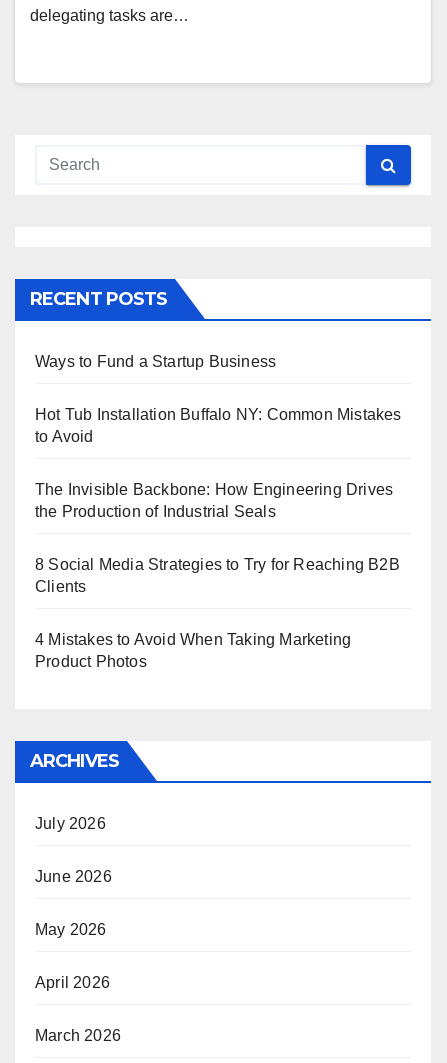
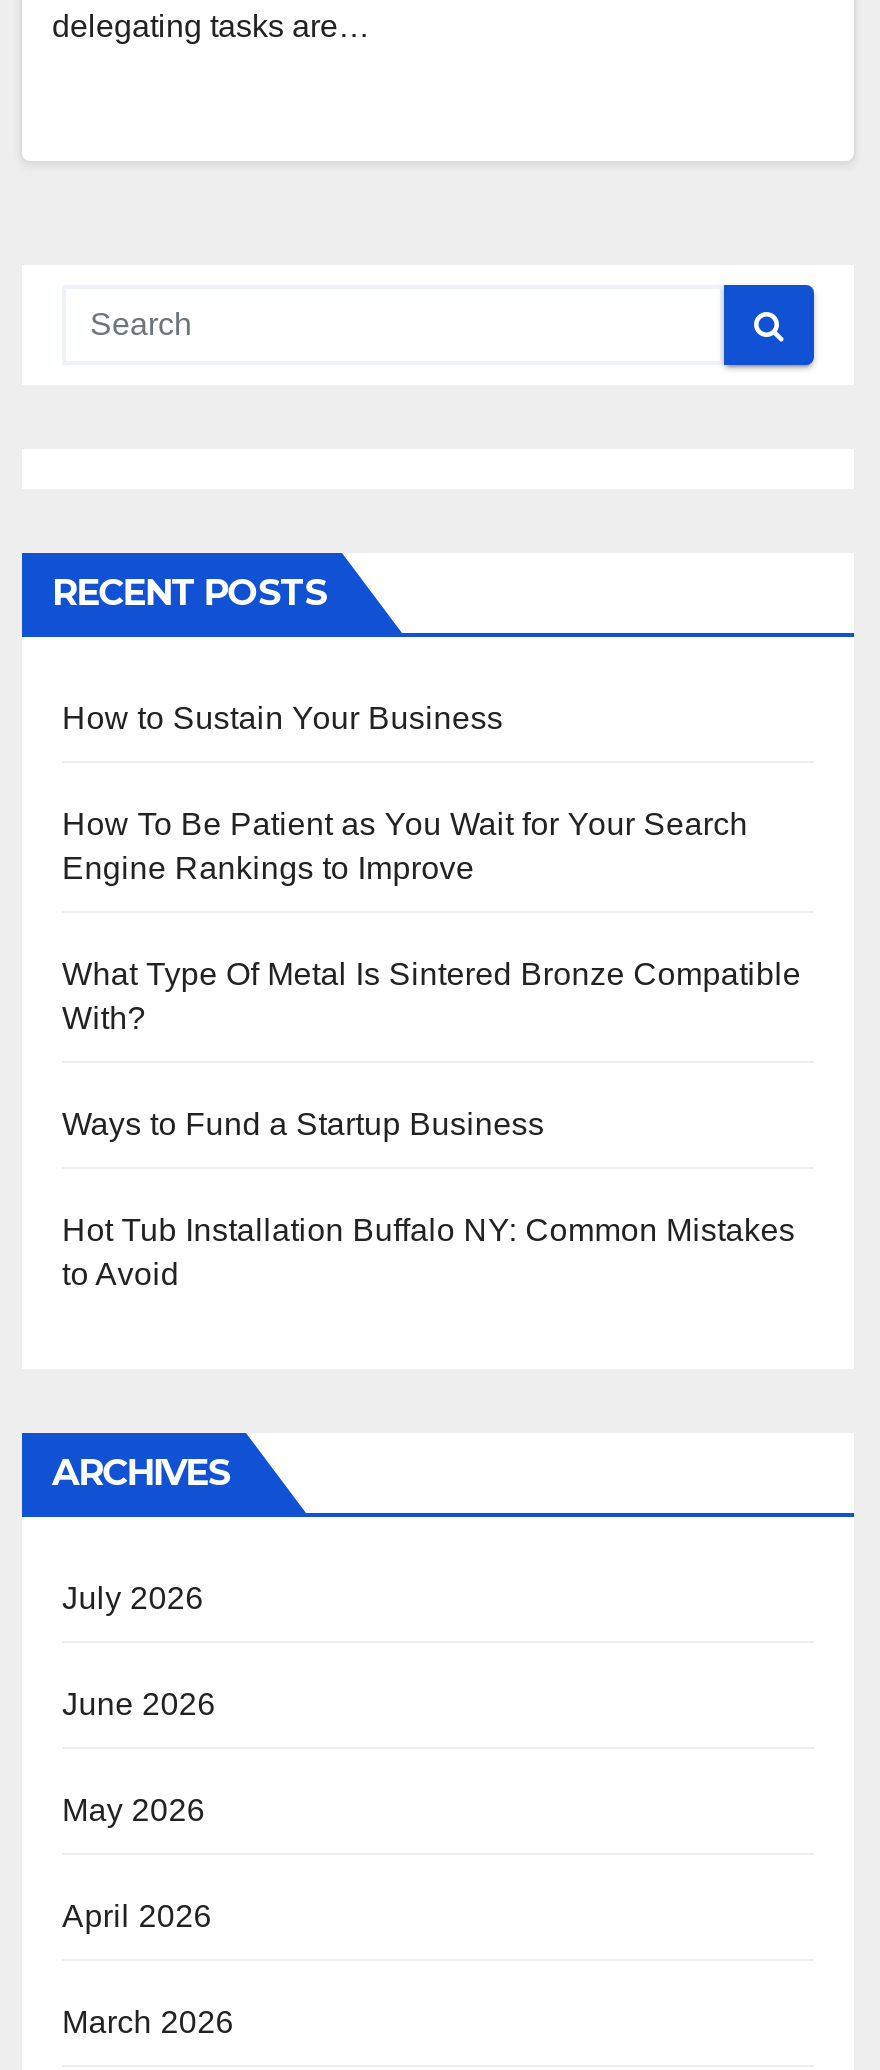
+ How to Sustain Your Business
+ How To Be Patient as You Wait for Your Search
+ Engine Rankings to Improve
+ What Type Of Metal Is Sintered Bronze Compatible
+ With?

moved down: Ways to Fund a Startup Business | Hot Tub Installation Buffalo NY: Common Mistakes | to Avoid

- The Invisible Backbone: How Engineering Drives
- the Production of Industrial Seals
- 8 Social Media Strategies to Try for Reaching B2B
- Clients
- 4 Mistakes to Avoid When Taking Marketing
- Product Photos
